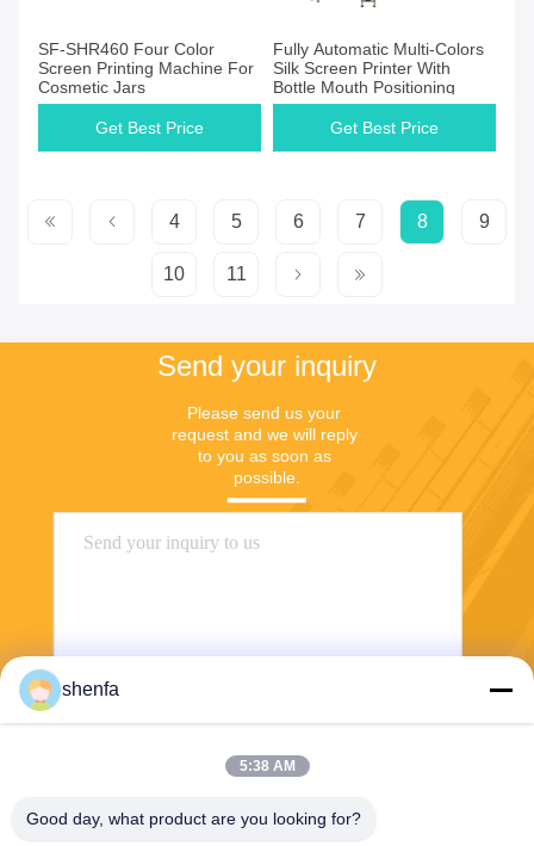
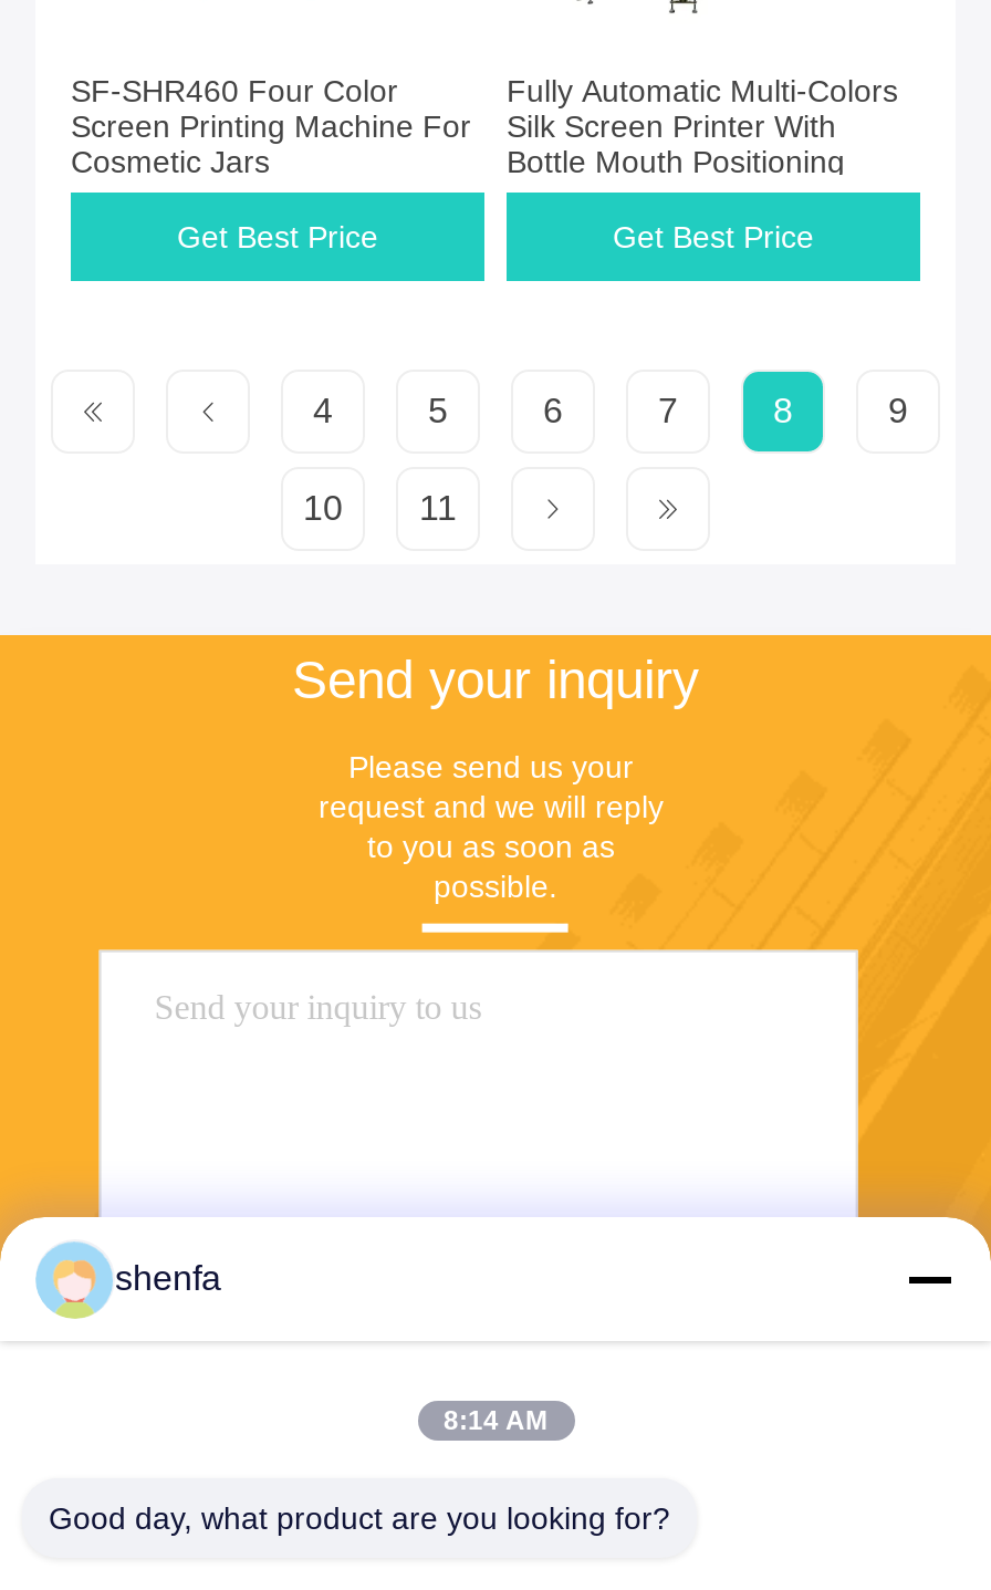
- 5:38 AM
+ 8:14 AM
